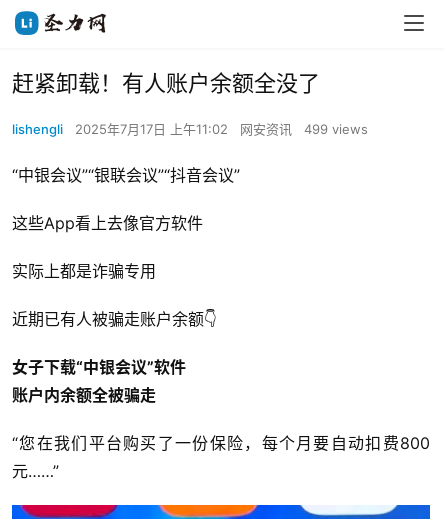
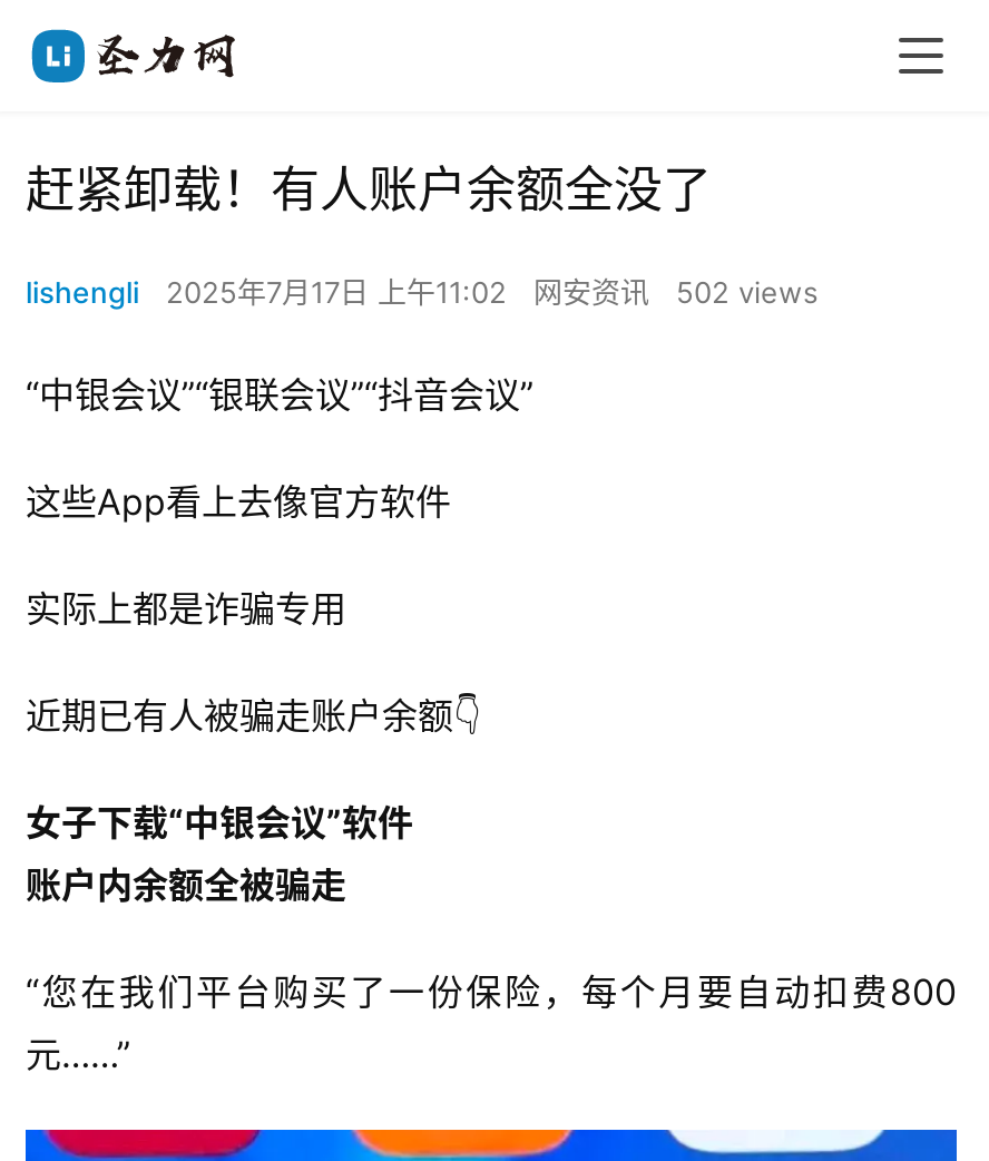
- lishengli 2025年7月17日 上午11:02 网安资讯 499 views
+ lishengli 2025年7月17日 上午11:02 网安资讯 502 views
